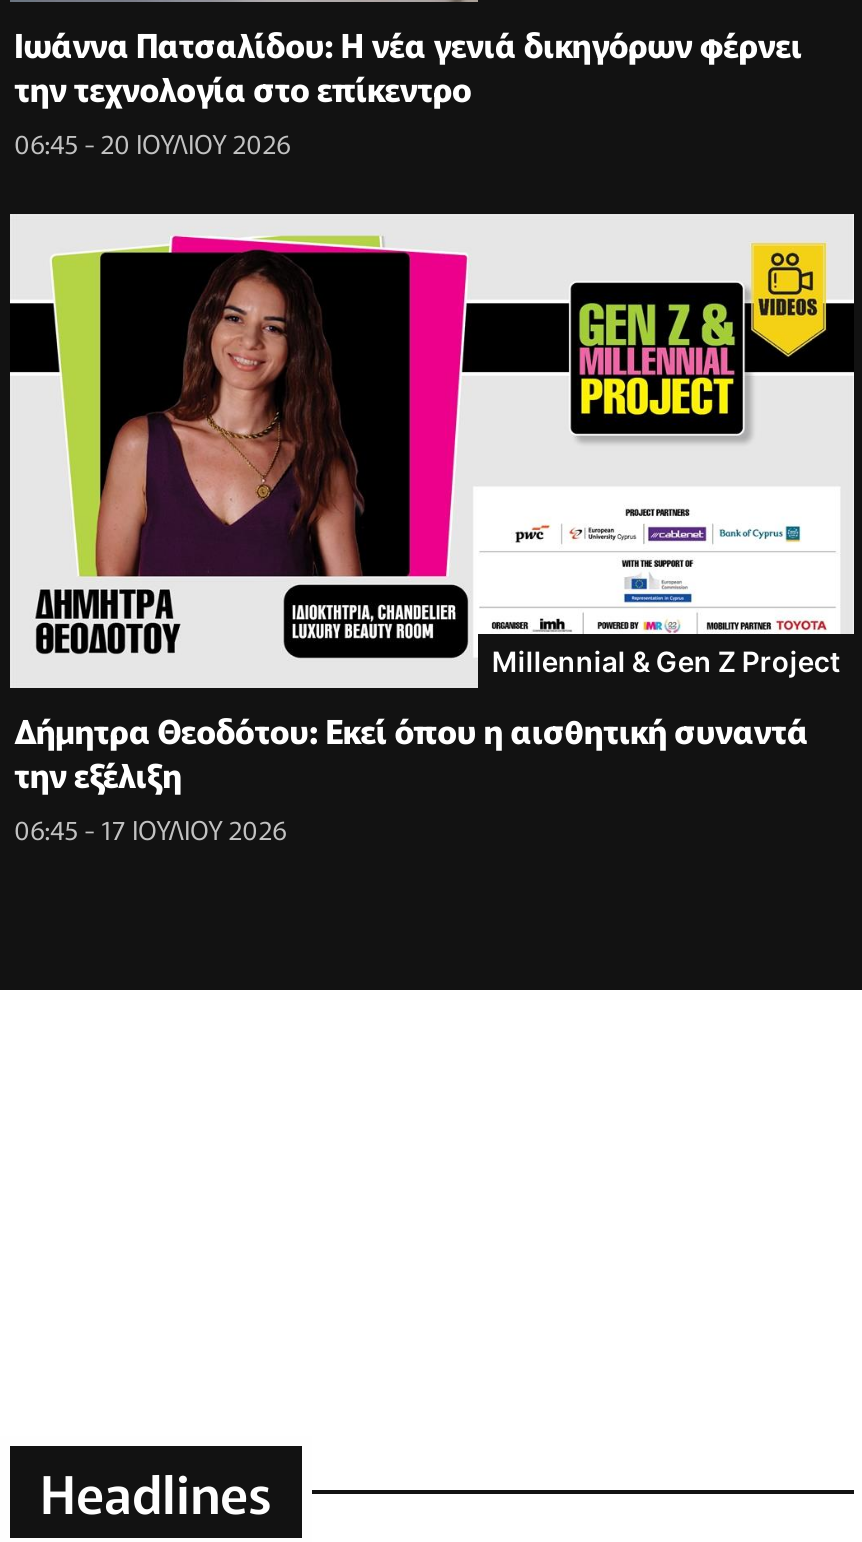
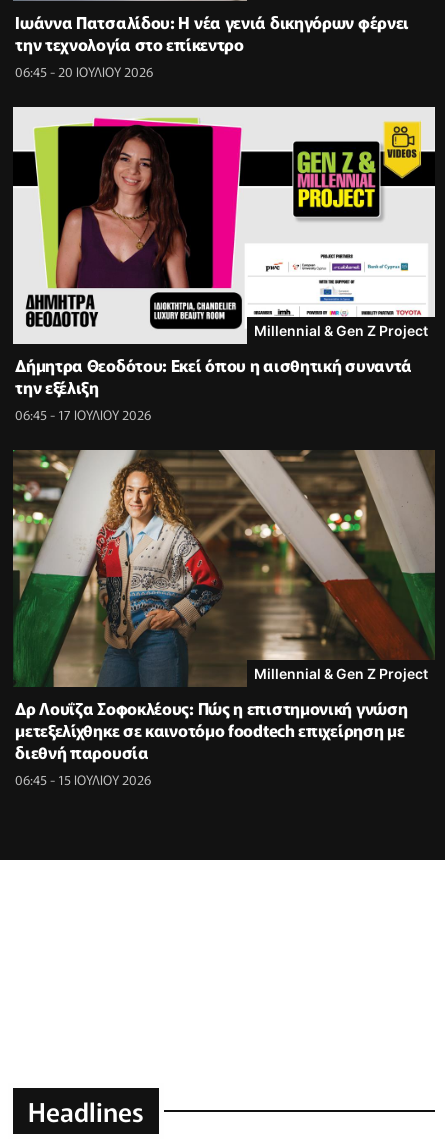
+ [image]
+ Millennial & Gen Z Project
+ Δρ Λουΐζα Σοφοκλέους: Πώς η επιστημονική γνώση
+ μετεξελίχθηκε σε καινοτόμο foodtech επιχείρηση με
+ διεθνή παρουσία
+ 06:45 - 15 ΙΟΥΛΙΟΥ 2026
